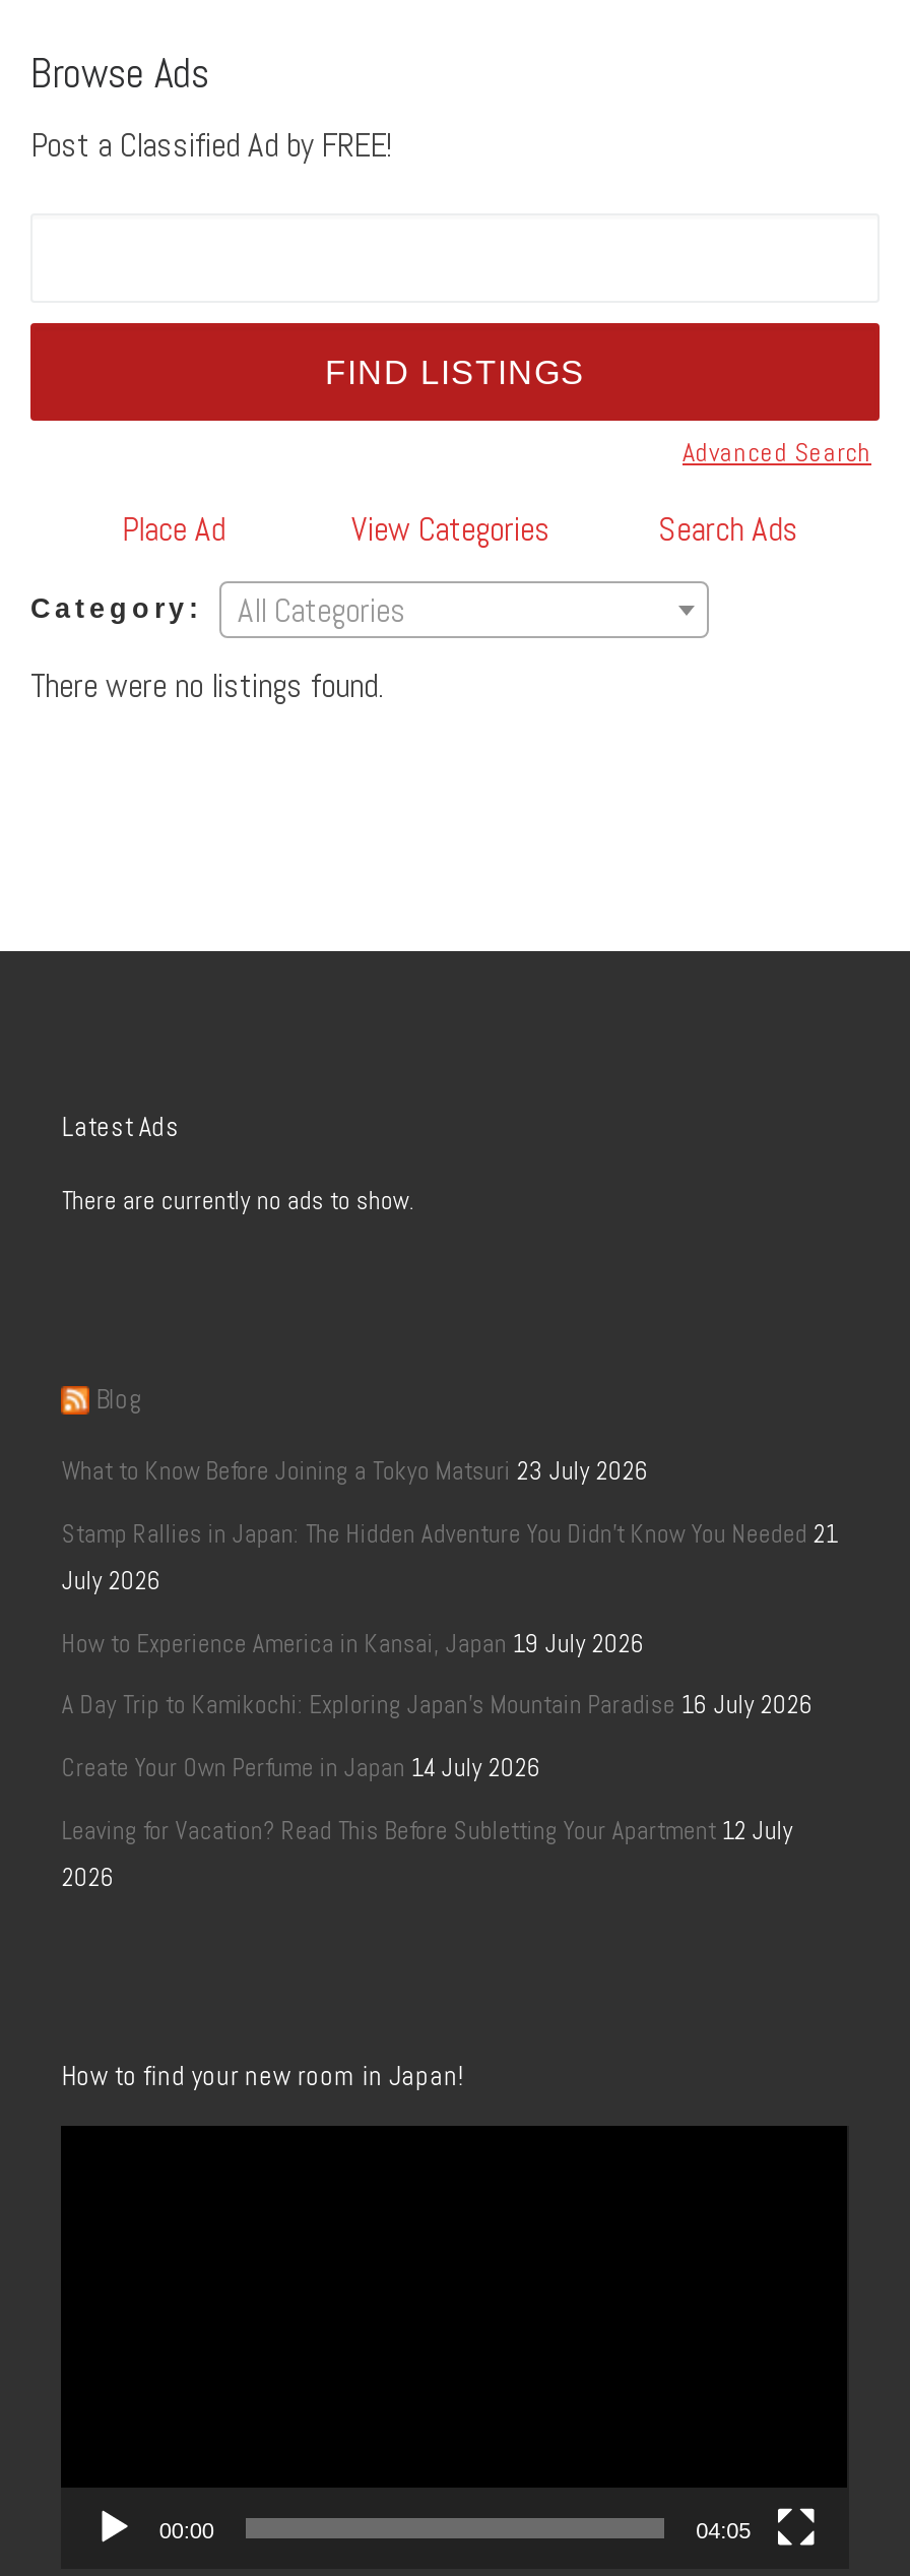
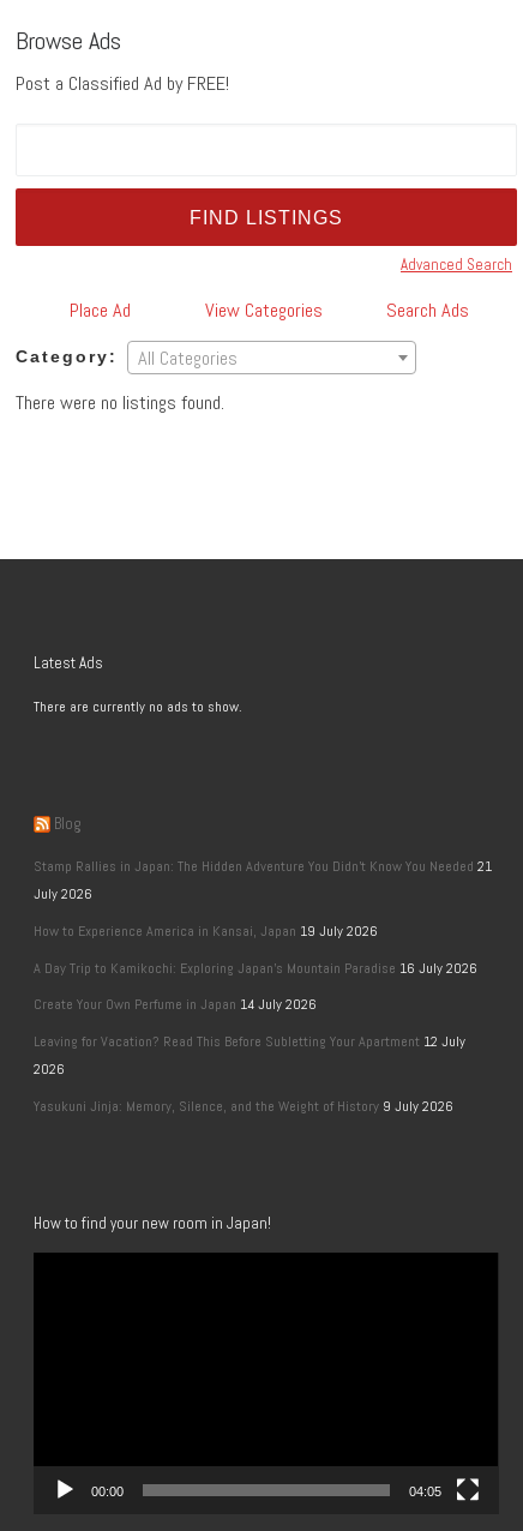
- What to Know Before Joining a Tokyo Matsuri 23 July 2026

moved up: Stamp Rallies in Japan: The Hidden Adventure You Didn’t Know You Needed 21 | July 2026 | How to Experience America in Kansai, Japan 19 July 2026 | A Day Trip to Kamikochi: Exploring Japan’s Mountain Paradise 16 July 2026 | Create Your Own Perfume in Japan 14 July 2026 | Leaving for Vacation? Read This Before Subletting Your Apartment 12 July | 2026

+ Yasukuni Jinja: Memory, Silence, and the Weight of History 9 July 2026
